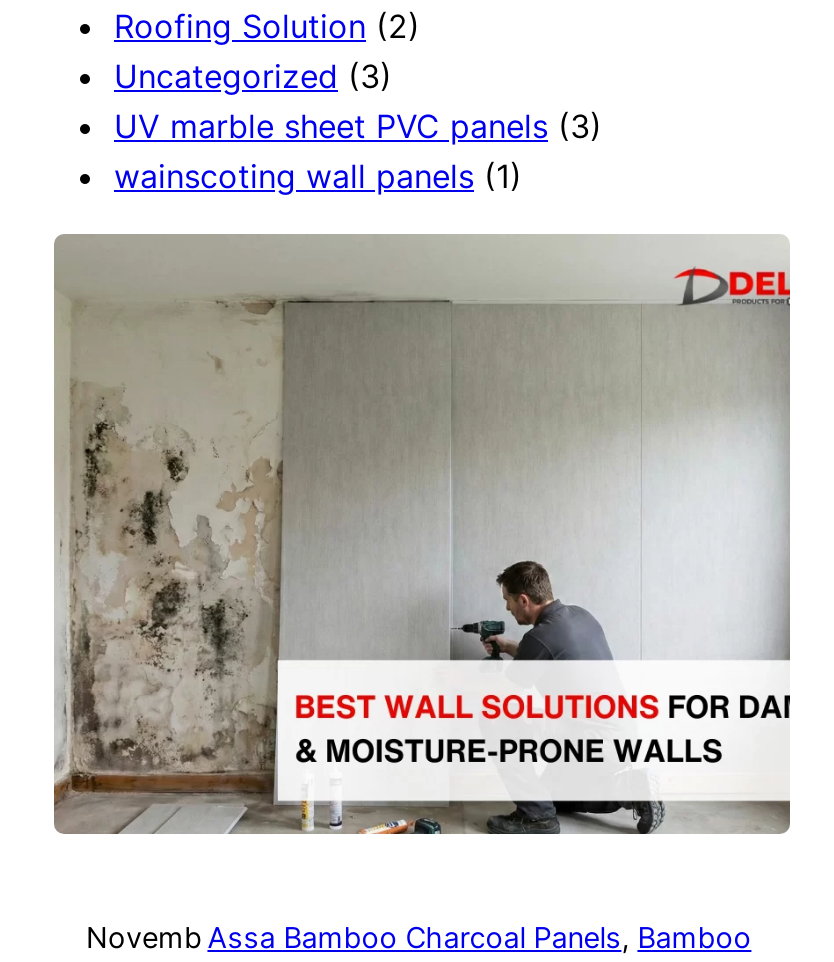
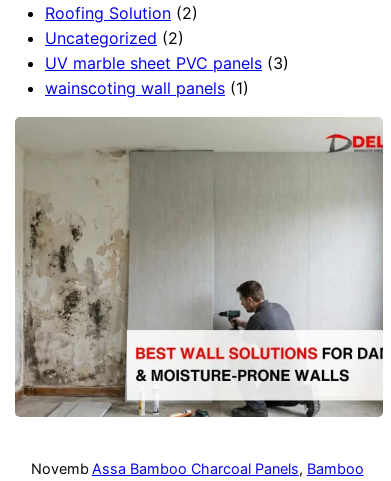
- Uncategorized (3)
+ Uncategorized (2)
